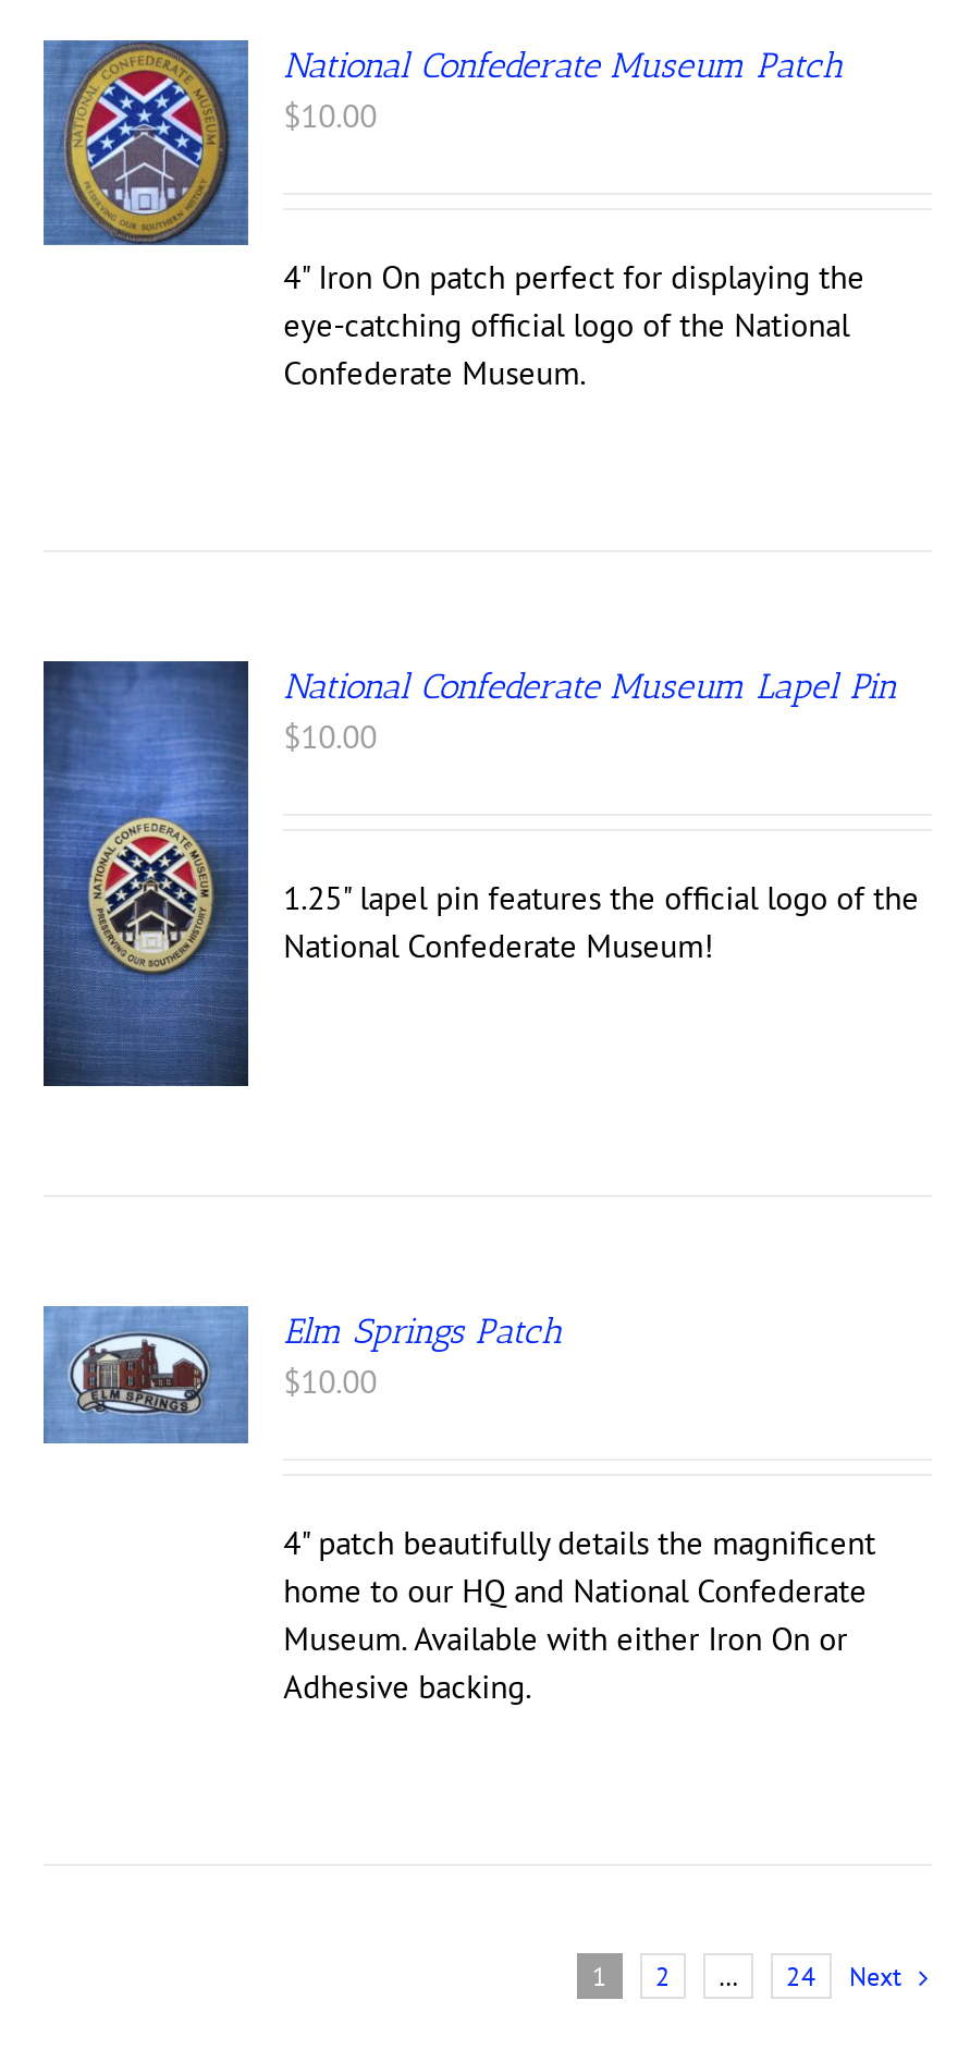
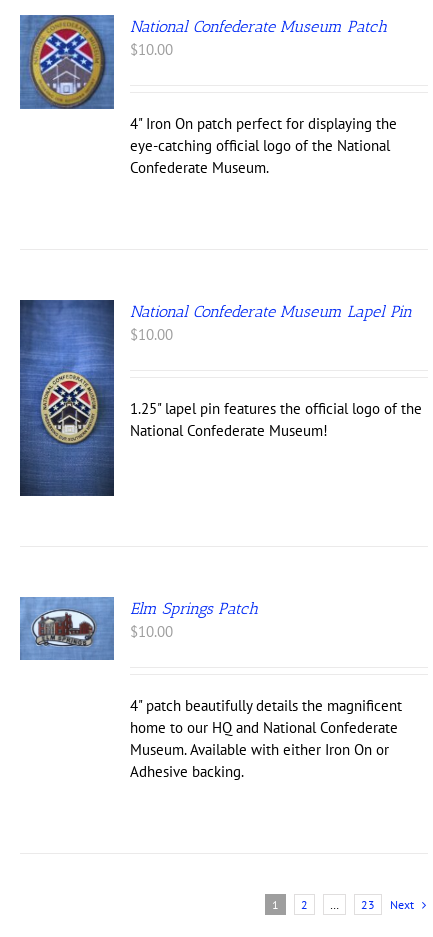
- 24
+ 23
